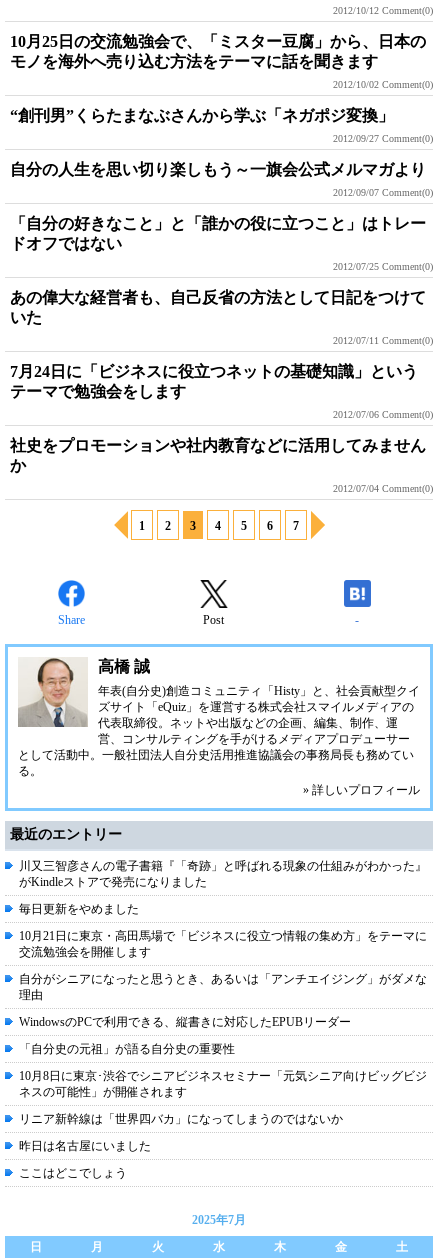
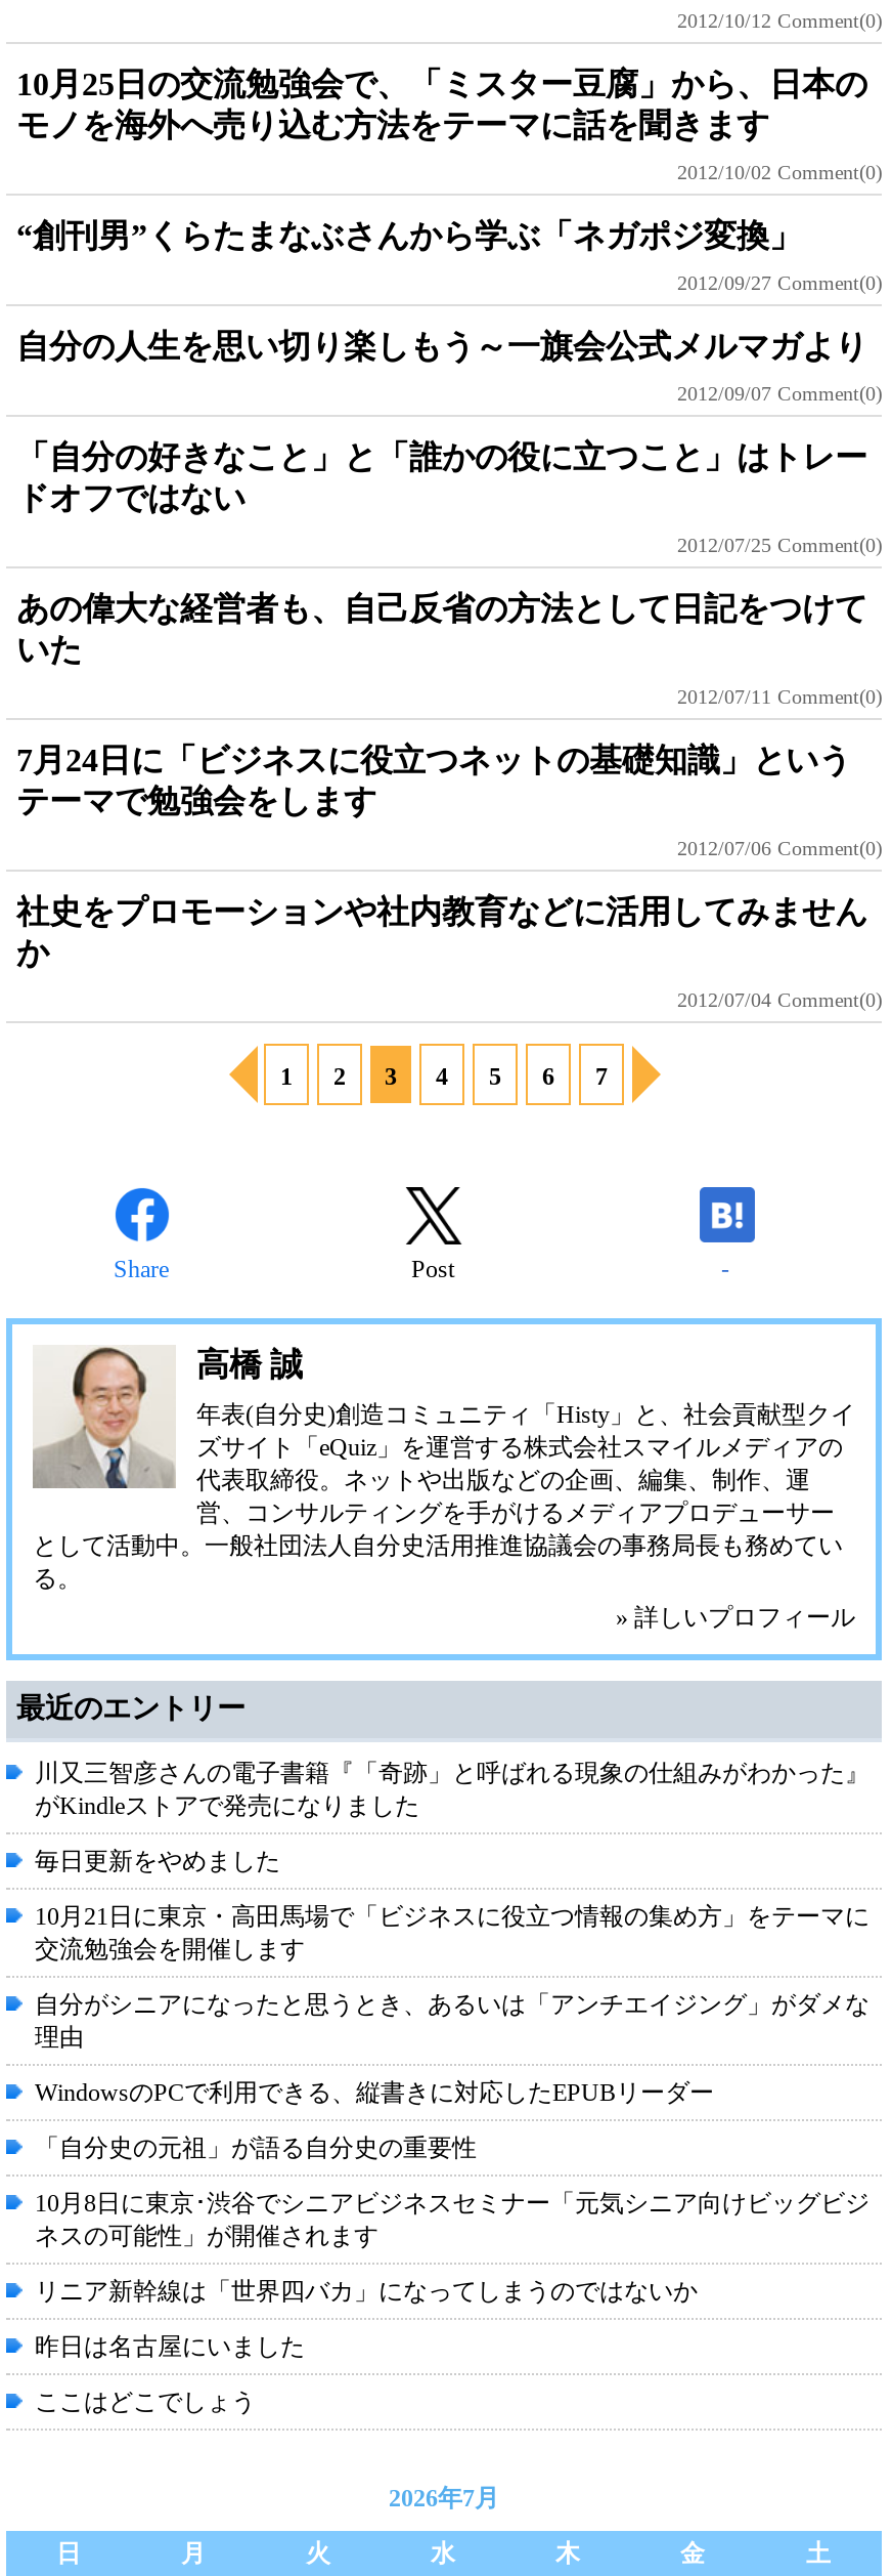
- 2025年7月
+ 2026年7月
